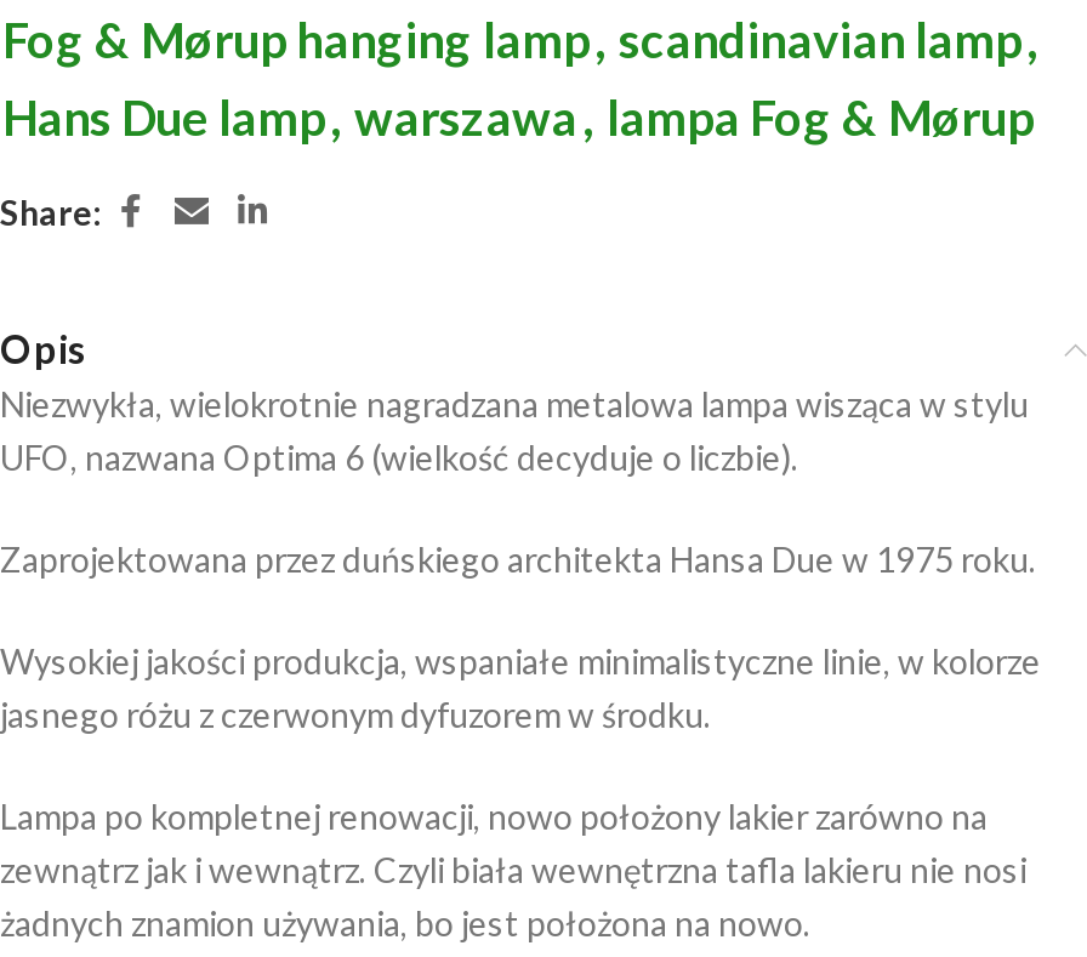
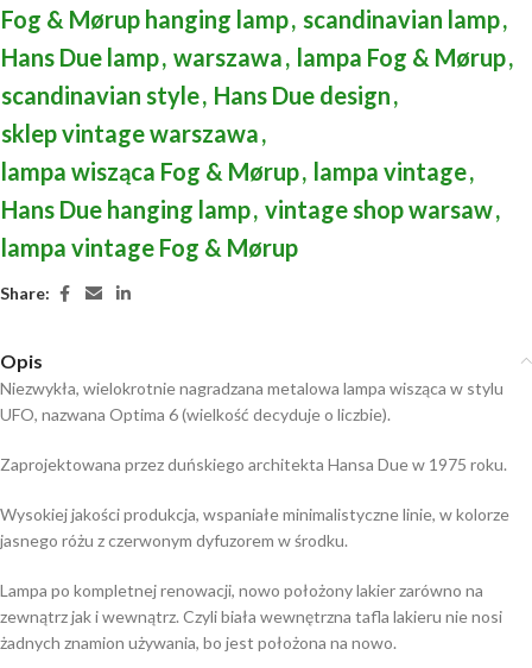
- Hans Due lamp , warszawa , lampa Fog & Mørup
+ Hans Due lamp , warszawa , lampa Fog & Mørup ,
+ scandinavian style , Hans Due design ,
+ sklep vintage warszawa ,
+ lampa wisząca Fog & Mørup , lampa vintage ,
+ Hans Due hanging lamp , vintage shop warsaw ,
+ lampa vintage Fog & Mørup
